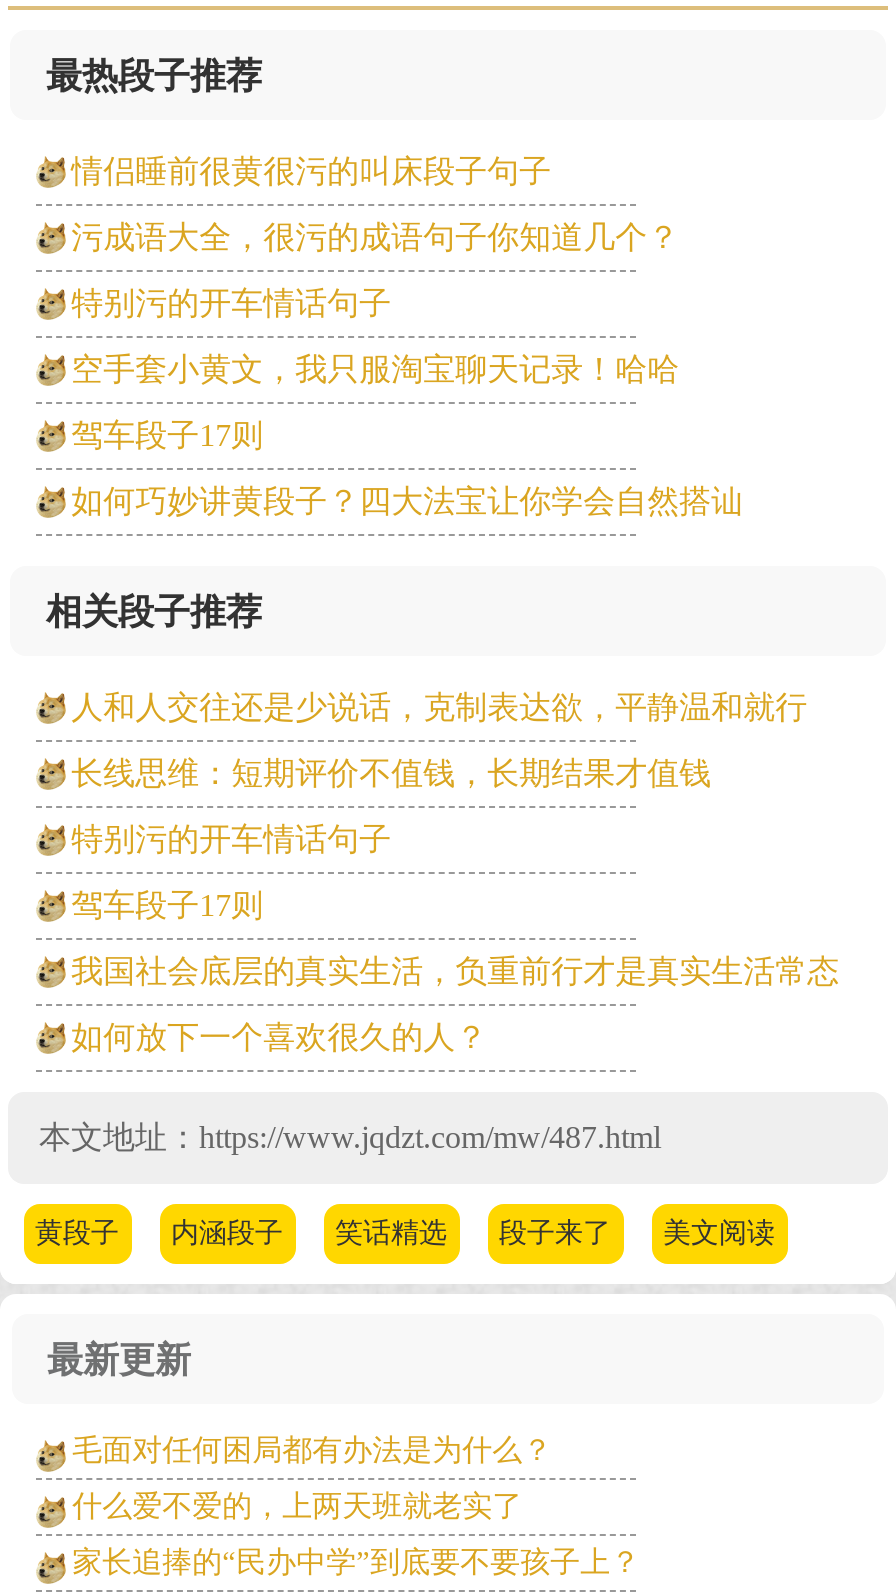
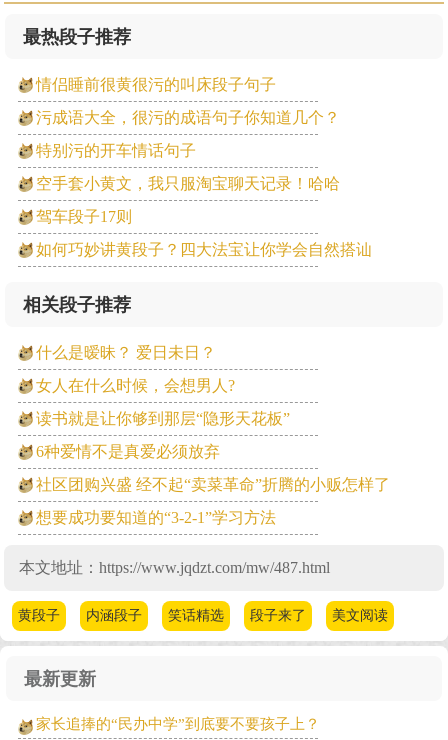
- 人和人交往还是少说话，克制表达欲，平静温和就行
+ 什么是暧昧？ 爱日未日？

- 长线思维：短期评价不值钱，长期结果才值钱
+ 女人在什么时候，会想男人?

- 特别污的开车情话句子
+ 读书就是让你够到那层“隐形天花板”

- 驾车段子17则
+ 6种爱情不是真爱必须放弃

- 我国社会底层的真实生活，负重前行才是真实生活常态
+ 社区团购兴盛 经不起“卖菜革命”折腾的小贩怎样了

- 如何放下一个喜欢很久的人？
+ 想要成功要知道的“3-2-1”学习方法

- 毛面对任何困局都有办法是为什么？
- 什么爱不爱的，上两天班就老实了
